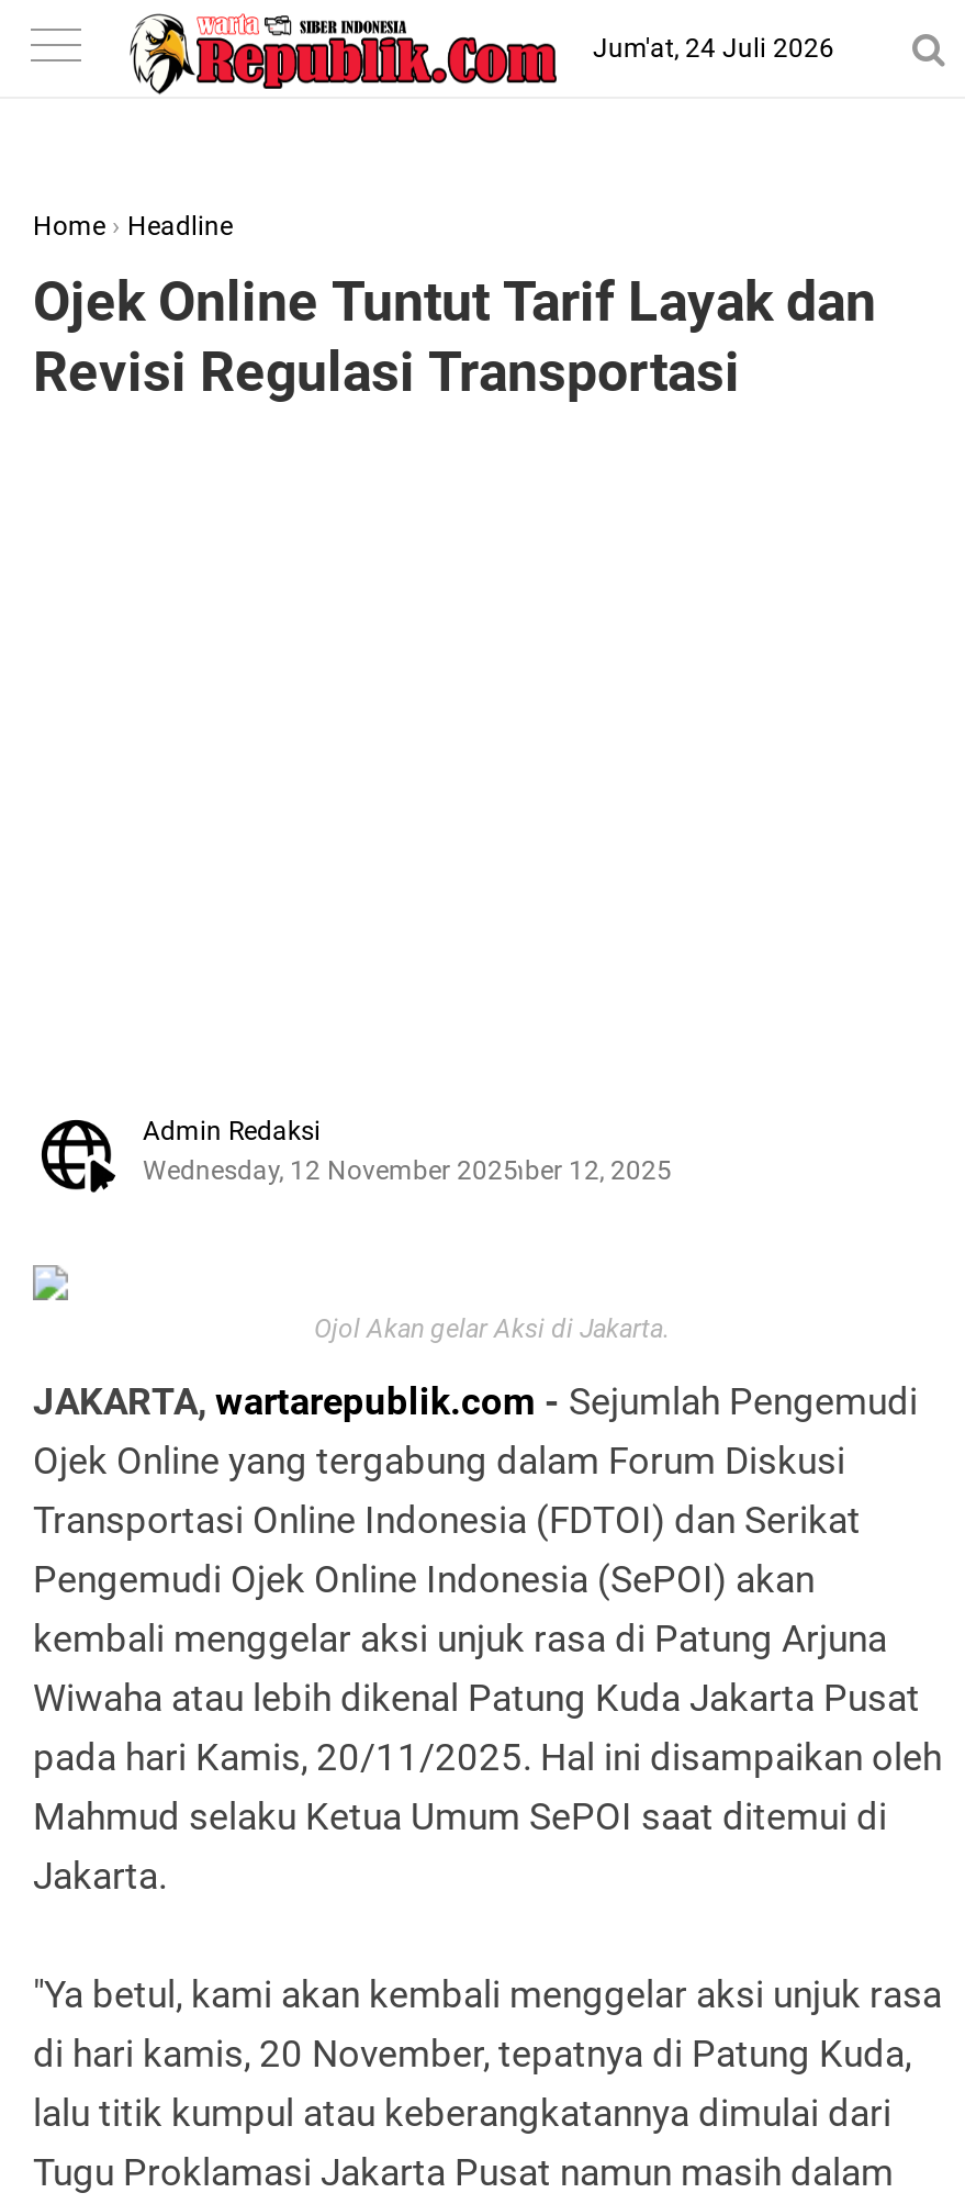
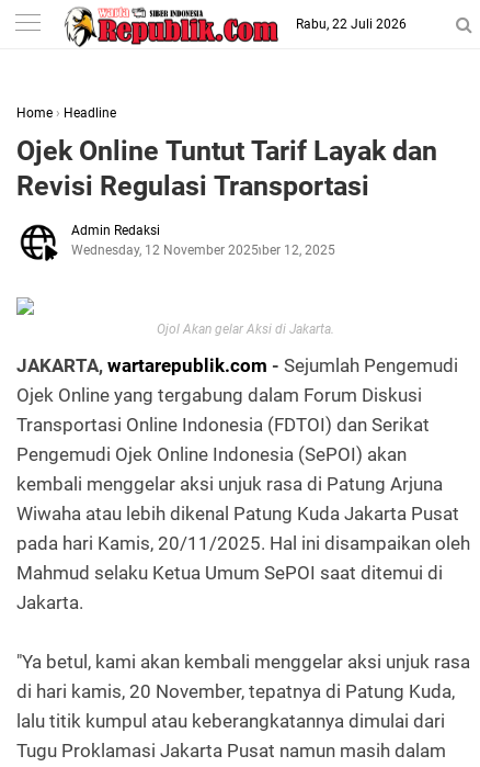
- Jum'at, 24 Juli 2026
+ Rabu, 22 Juli 2026
